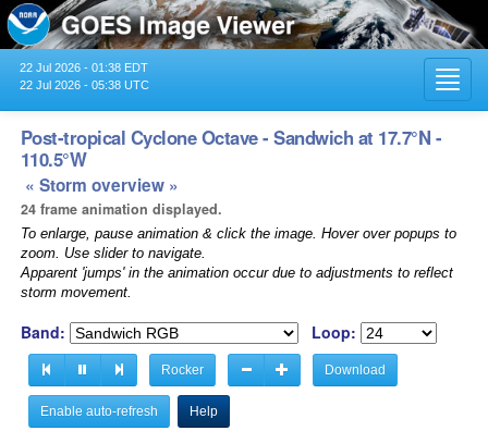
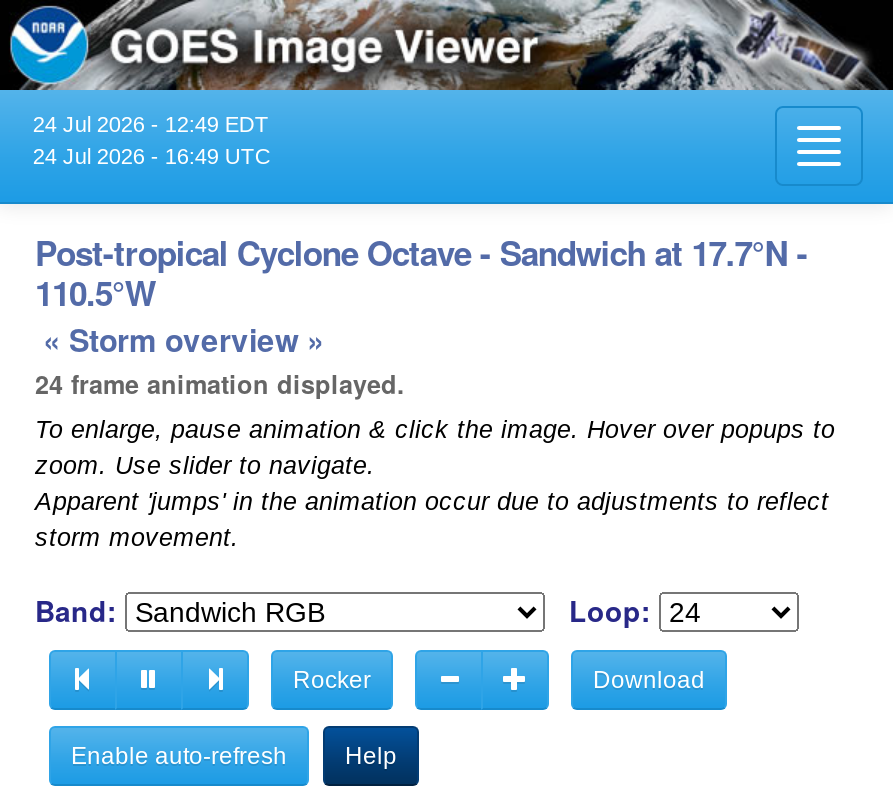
- 22 Jul 2026 - 01:38 EDT
+ 24 Jul 2026 - 12:49 EDT

- 22 Jul 2026 - 05:38 UTC
+ 24 Jul 2026 - 16:49 UTC
